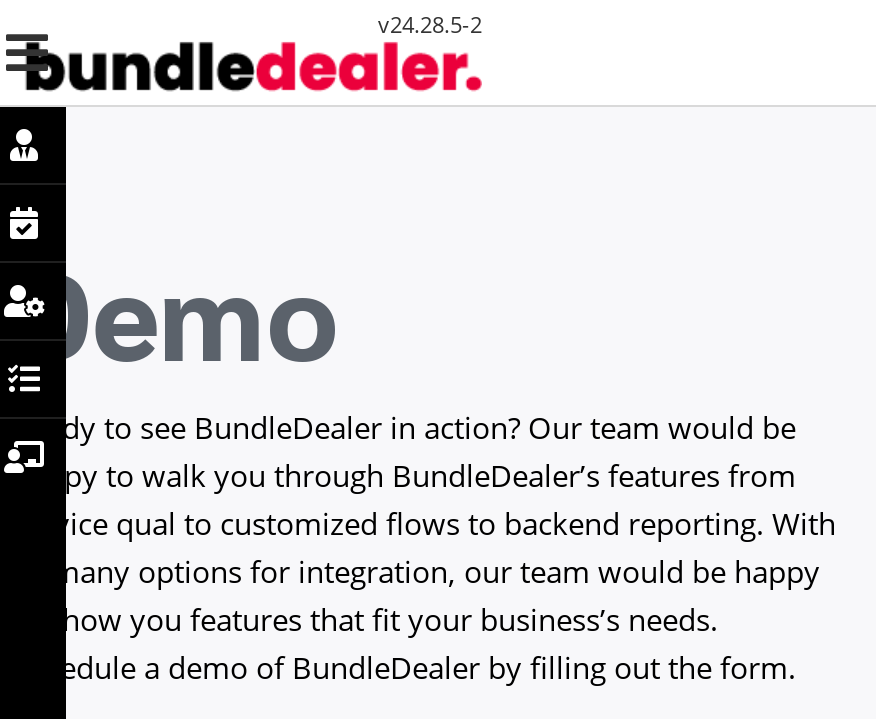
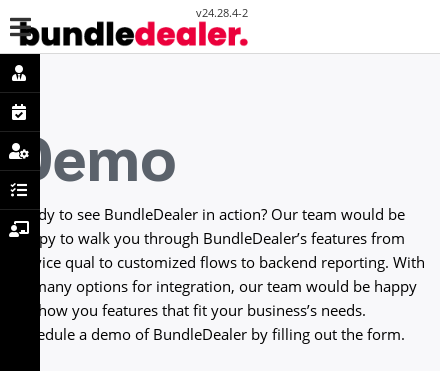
- v24.28.5-2
+ v24.28.4-2
